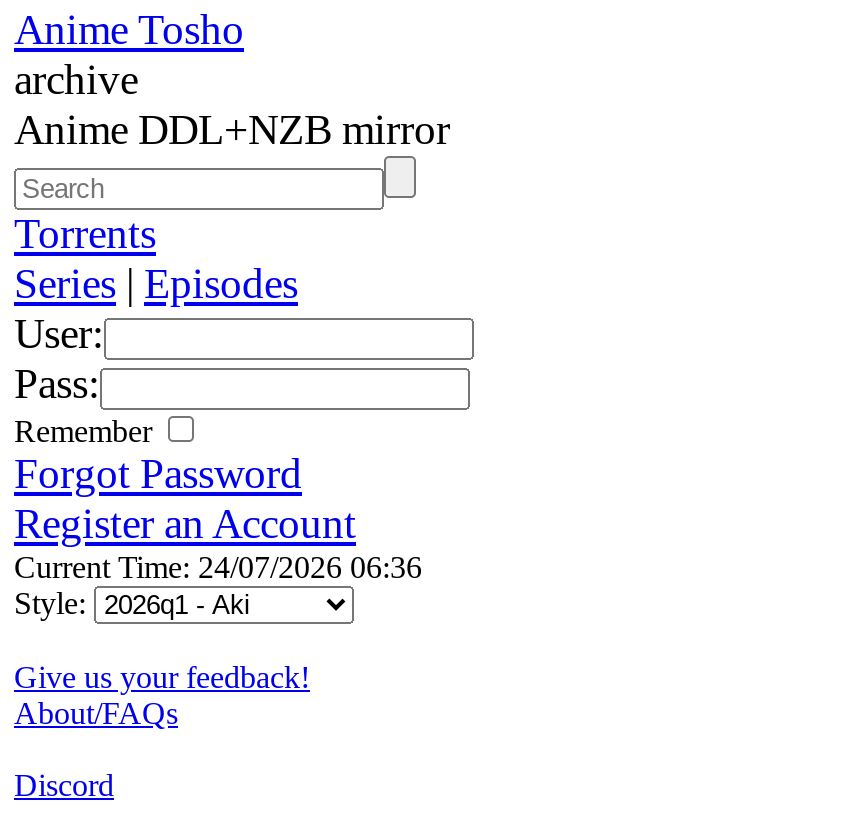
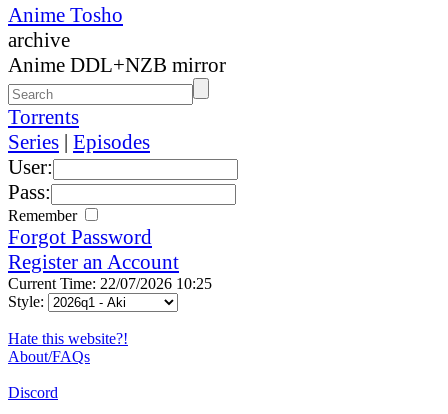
- Current Time: 24/07/2026 06:36
+ Current Time: 22/07/2026 10:25

- Give us your feedback!
+ Hate this website?!
